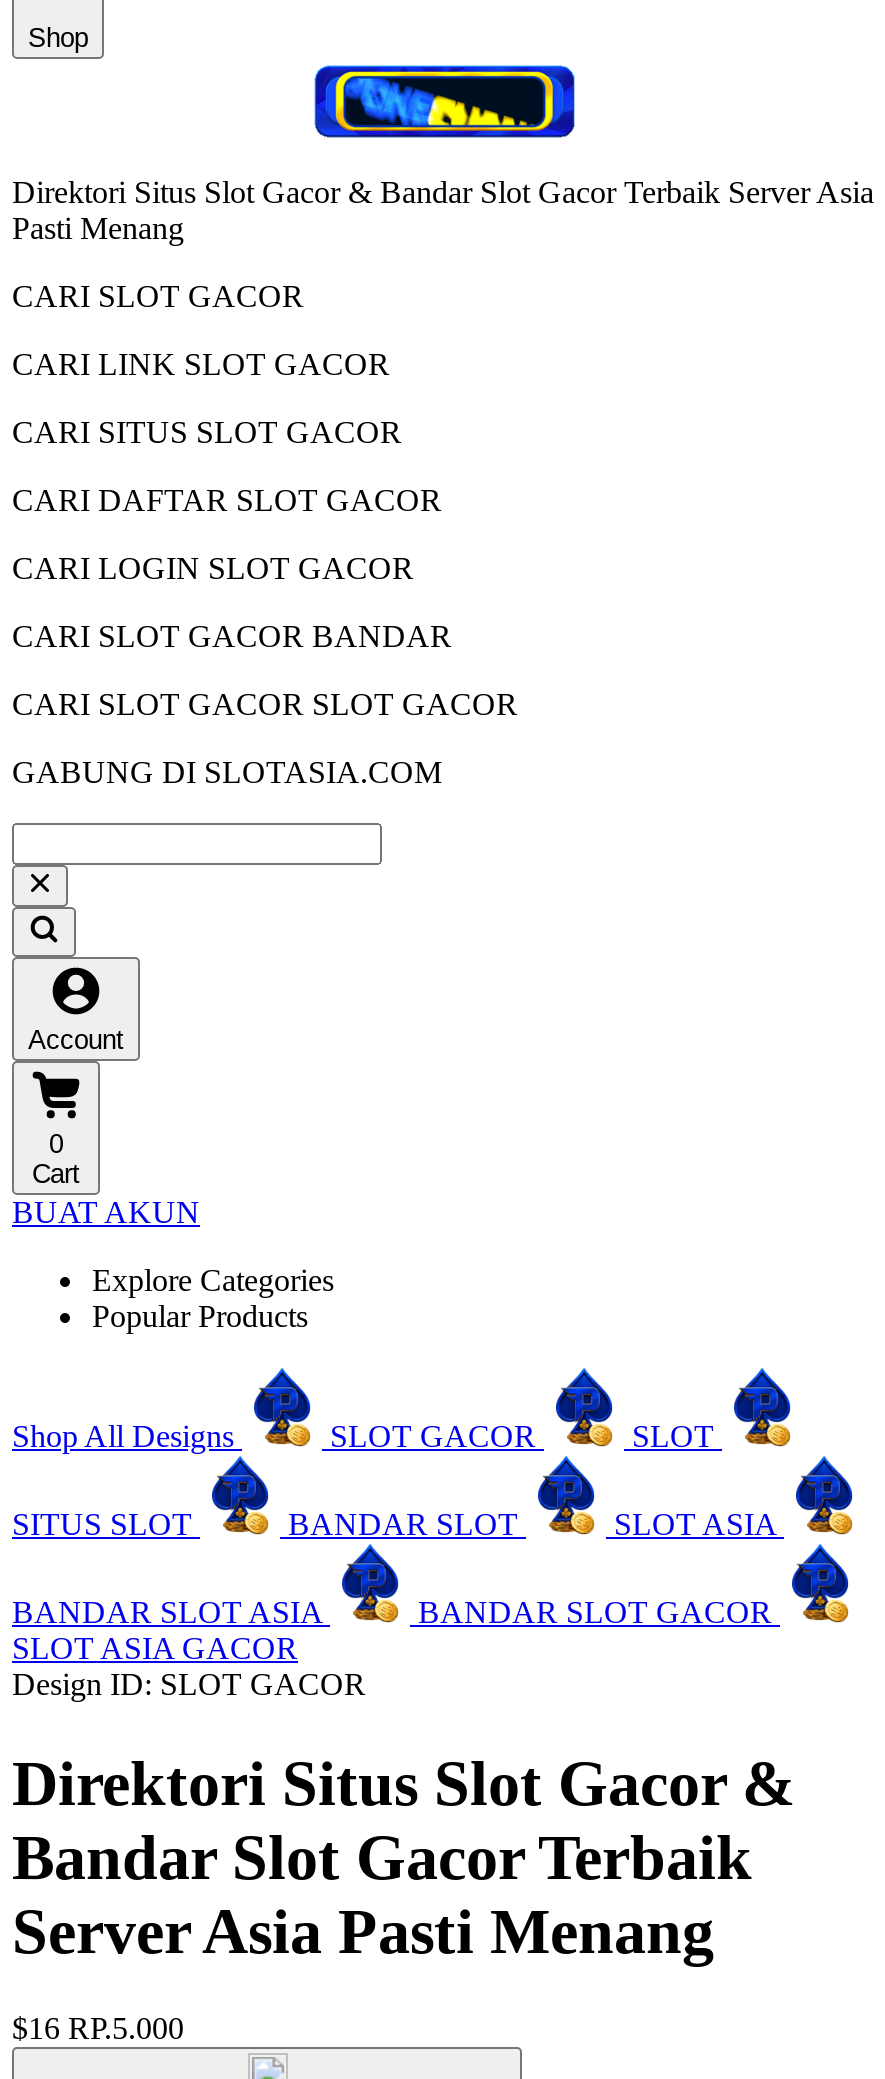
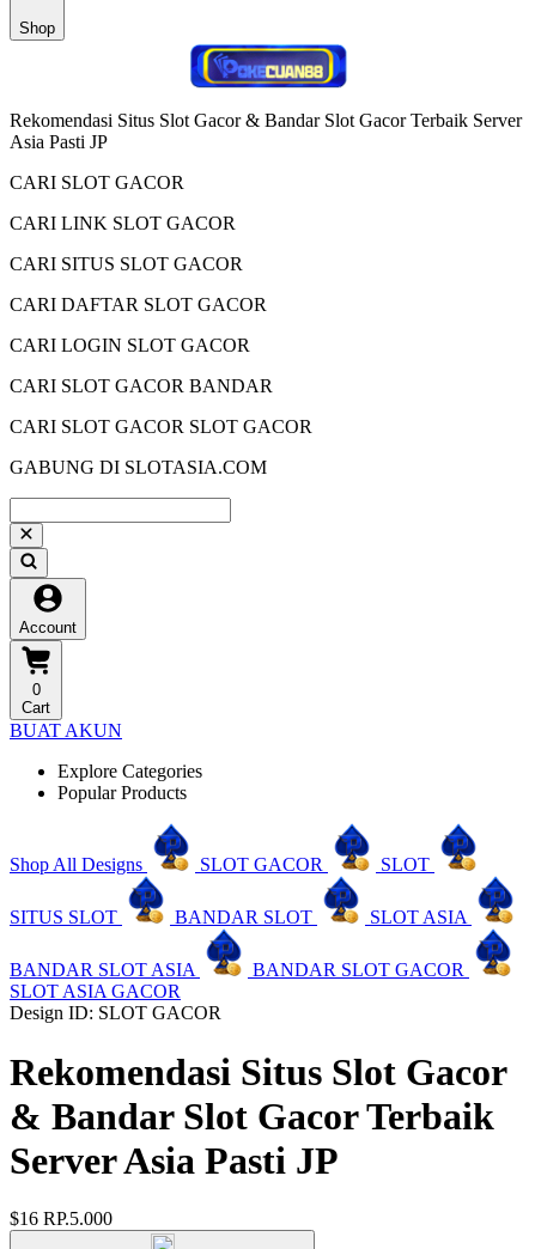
- [image]
- Direktori Situs Slot Gacor & Bandar Slot Gacor Terbaik Server Asia
- Pasti Menang
+ [image]
+ Rekomendasi Situs Slot Gacor & Bandar Slot Gacor Terbaik Server
+ Asia Pasti JP

- Direktori Situs Slot Gacor &
- Bandar Slot Gacor Terbaik
- Server Asia Pasti Menang
+ Rekomendasi Situs Slot Gacor
+ & Bandar Slot Gacor Terbaik
+ Server Asia Pasti JP
